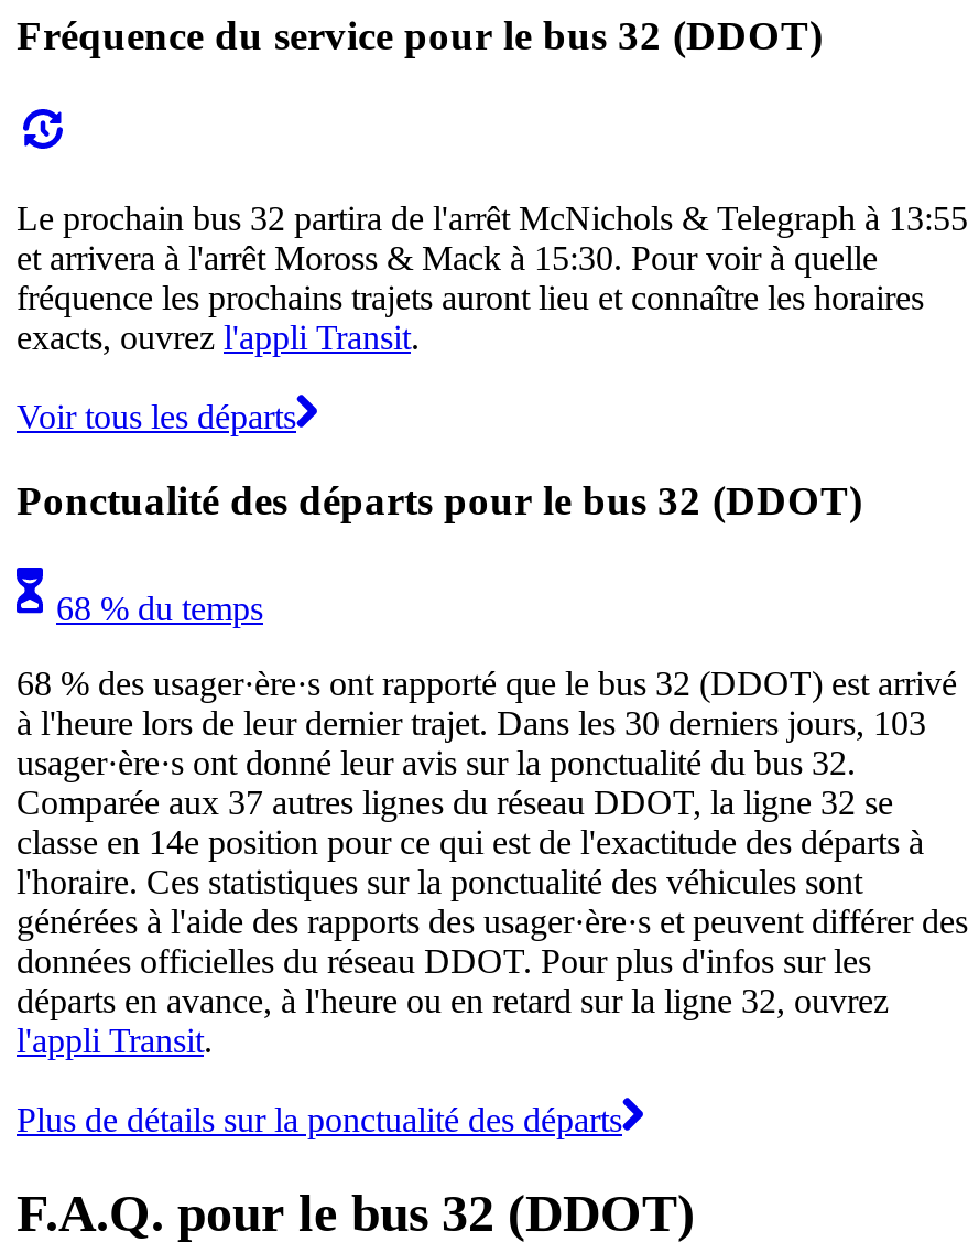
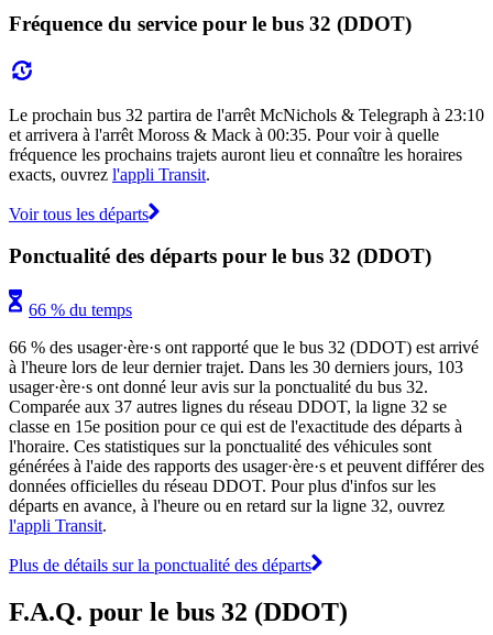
- Le prochain bus 32 partira de l'arrêt McNichols & Telegraph à 13:55
+ Le prochain bus 32 partira de l'arrêt McNichols & Telegraph à 23:10

- et arrivera à l'arrêt Moross & Mack à 15:30. Pour voir à quelle
+ et arrivera à l'arrêt Moross & Mack à 00:35. Pour voir à quelle

- 68 % du temps
+ 66 % du temps

- 68 % des usager·ère·s ont rapporté que le bus 32 (DDOT) est arrivé
+ 66 % des usager·ère·s ont rapporté que le bus 32 (DDOT) est arrivé

- classe en 14e position pour ce qui est de l'exactitude des départs à
+ classe en 15e position pour ce qui est de l'exactitude des départs à
